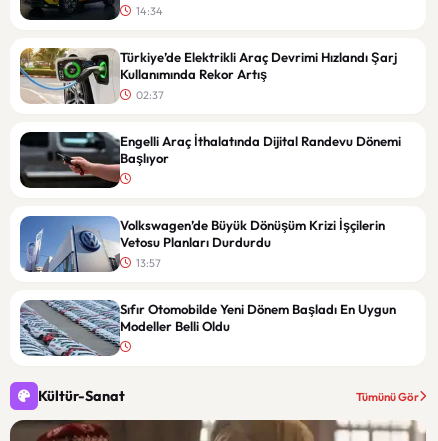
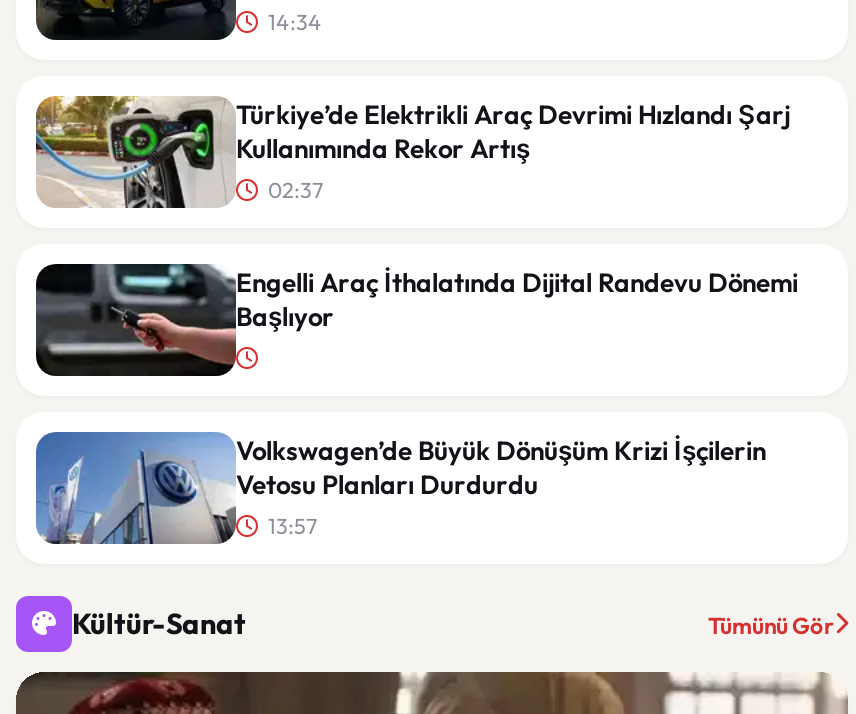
- [image]
- Sıfır Otomobilde Yeni Dönem Başladı En Uygun
- Modeller Belli Oldu
